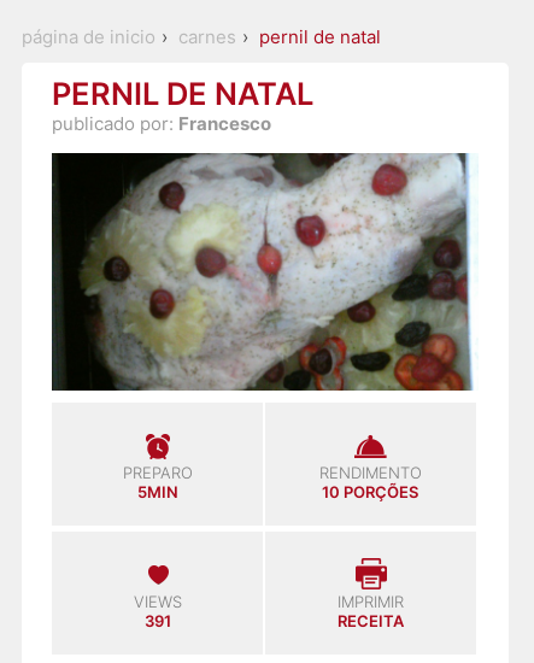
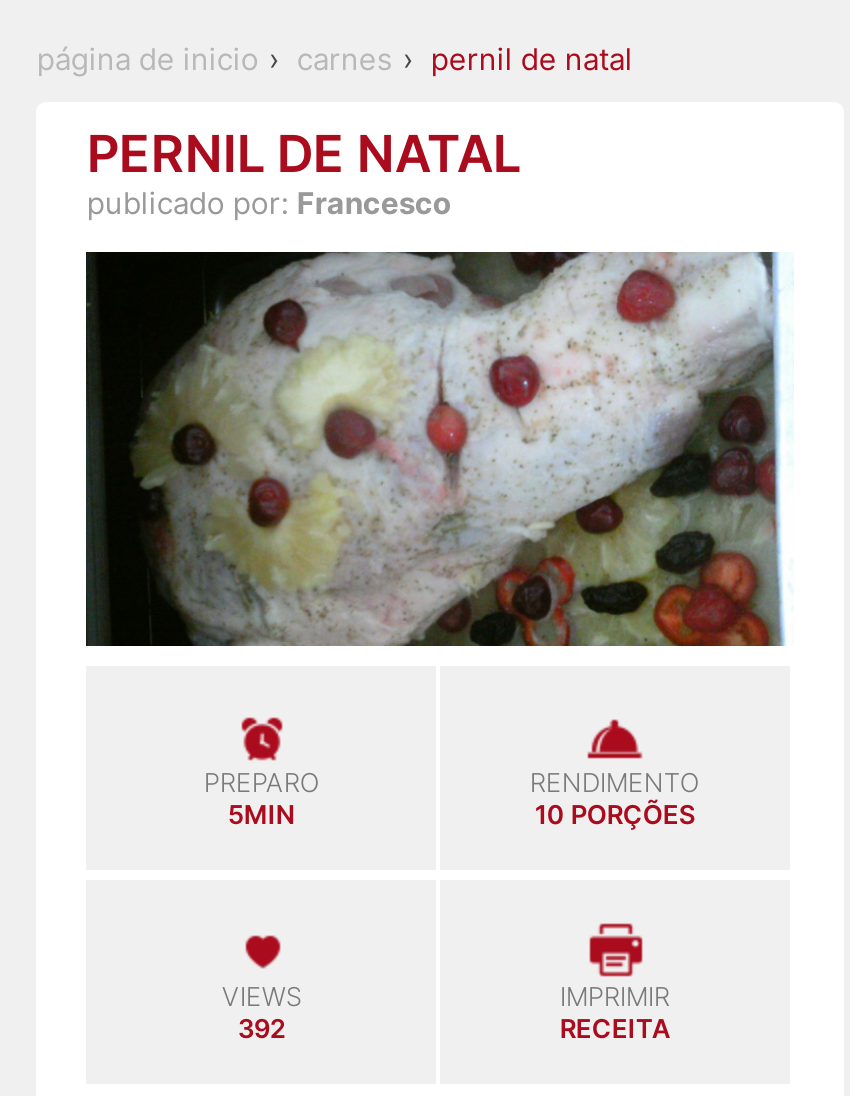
- 391
+ 392
